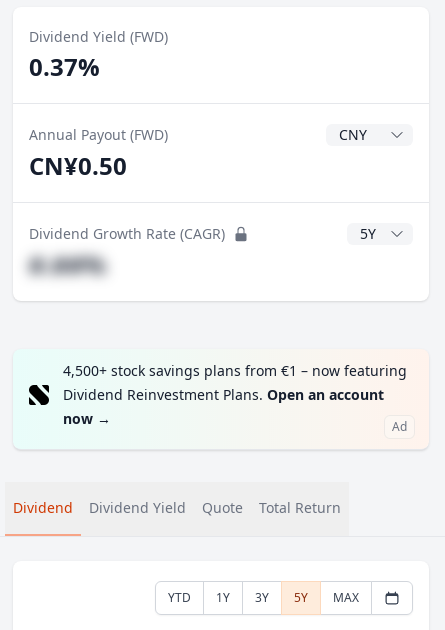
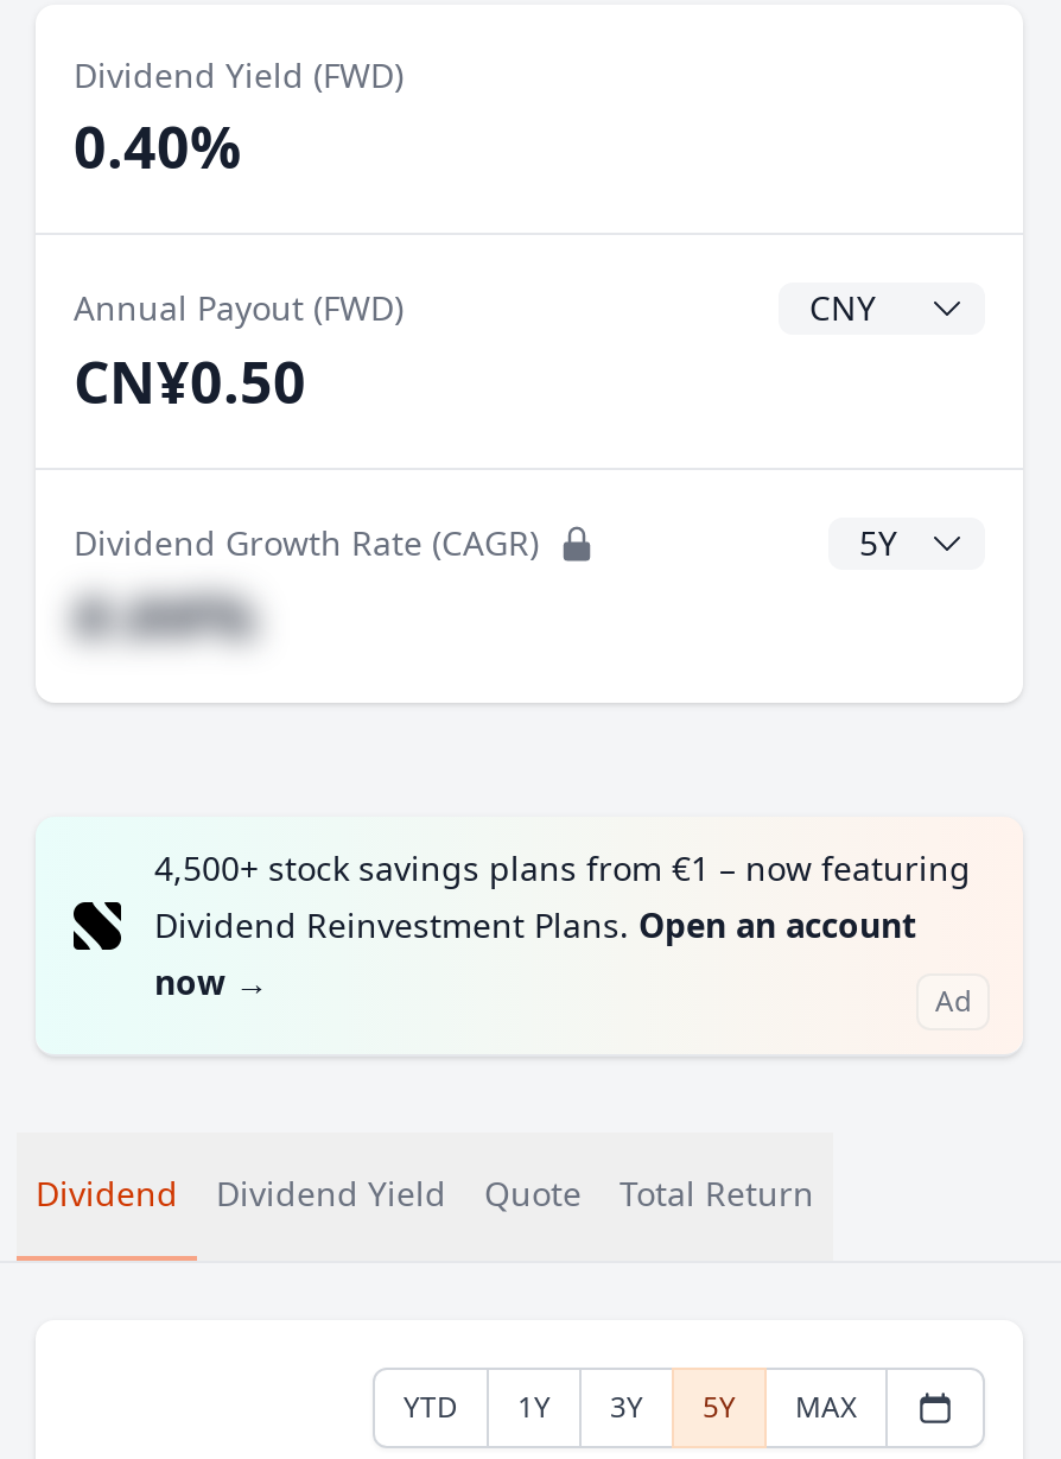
- 0.37%
+ 0.40%
